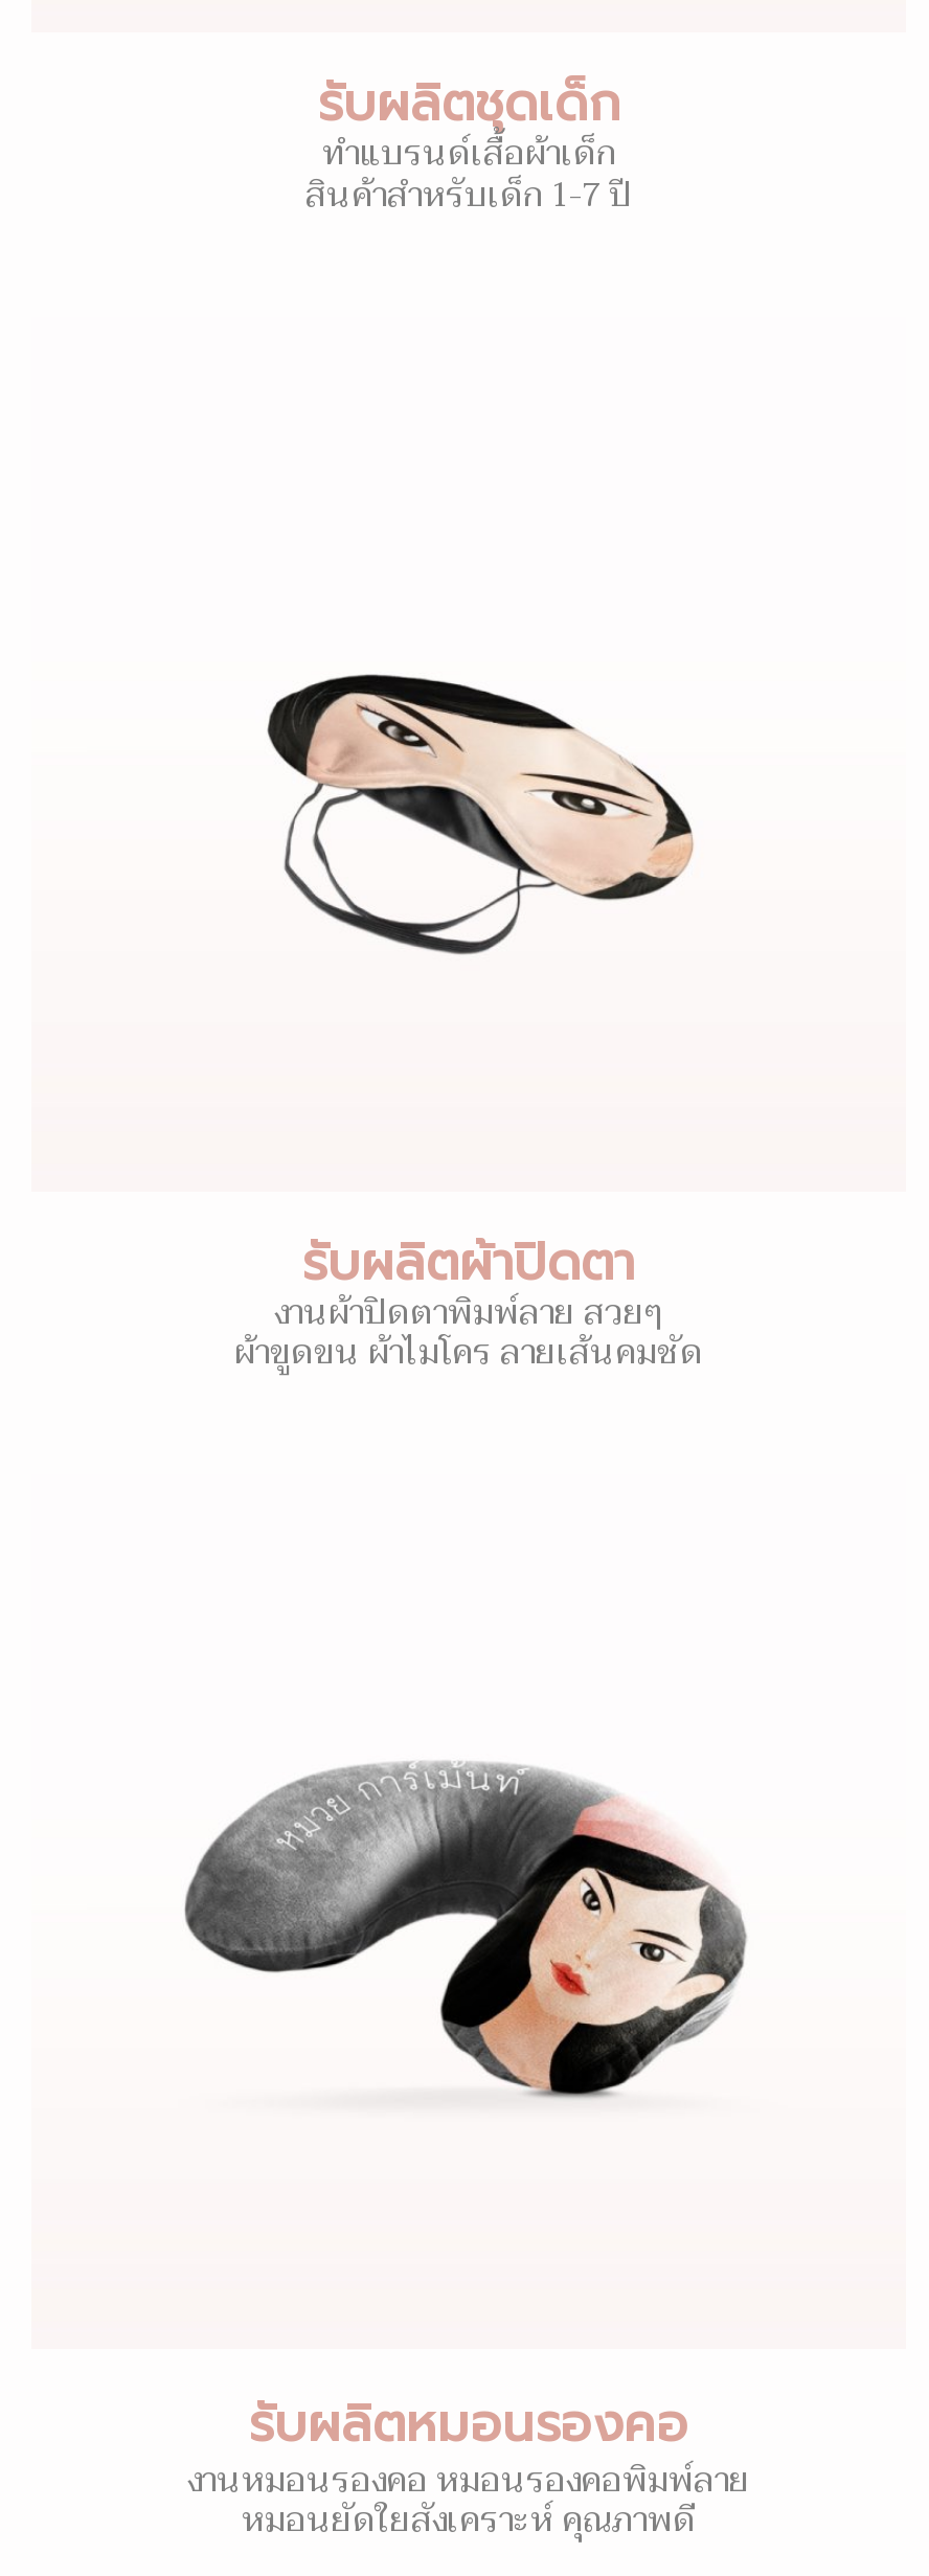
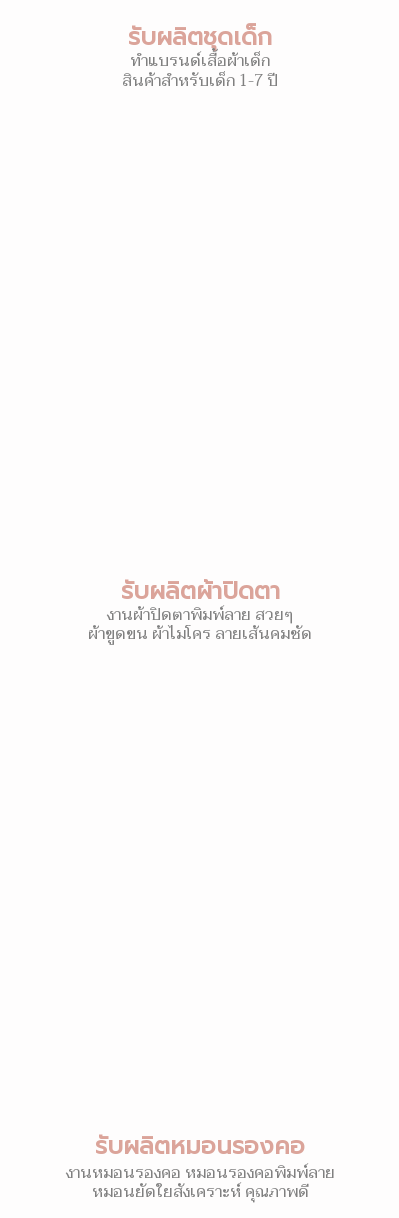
- [image]

- [image]
